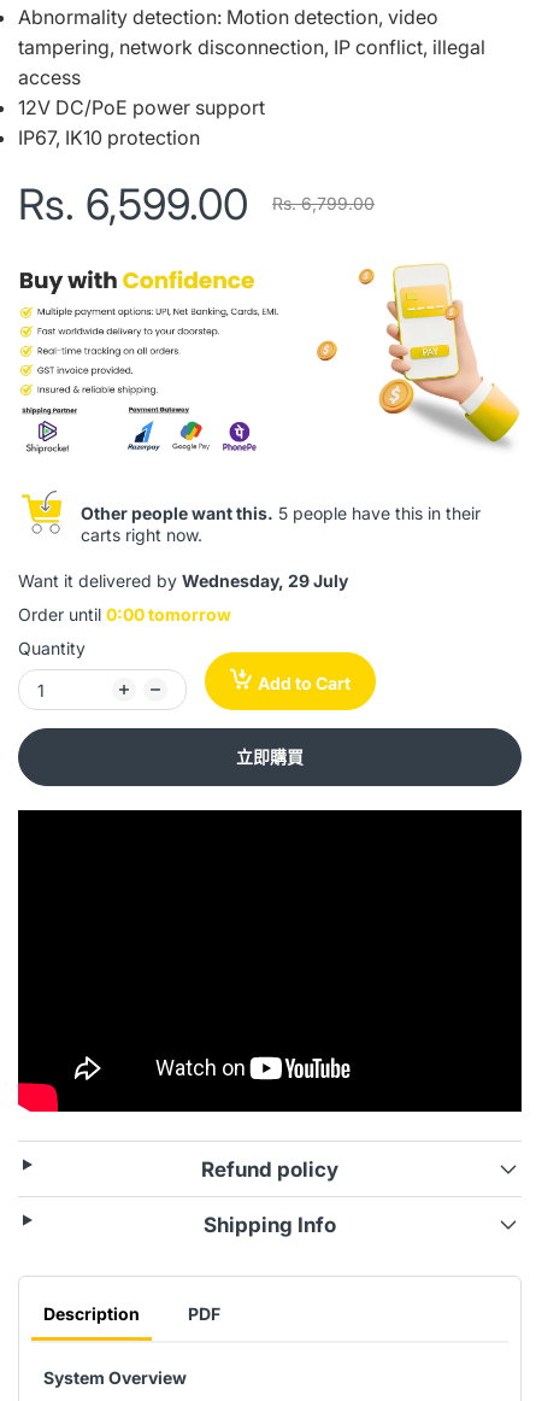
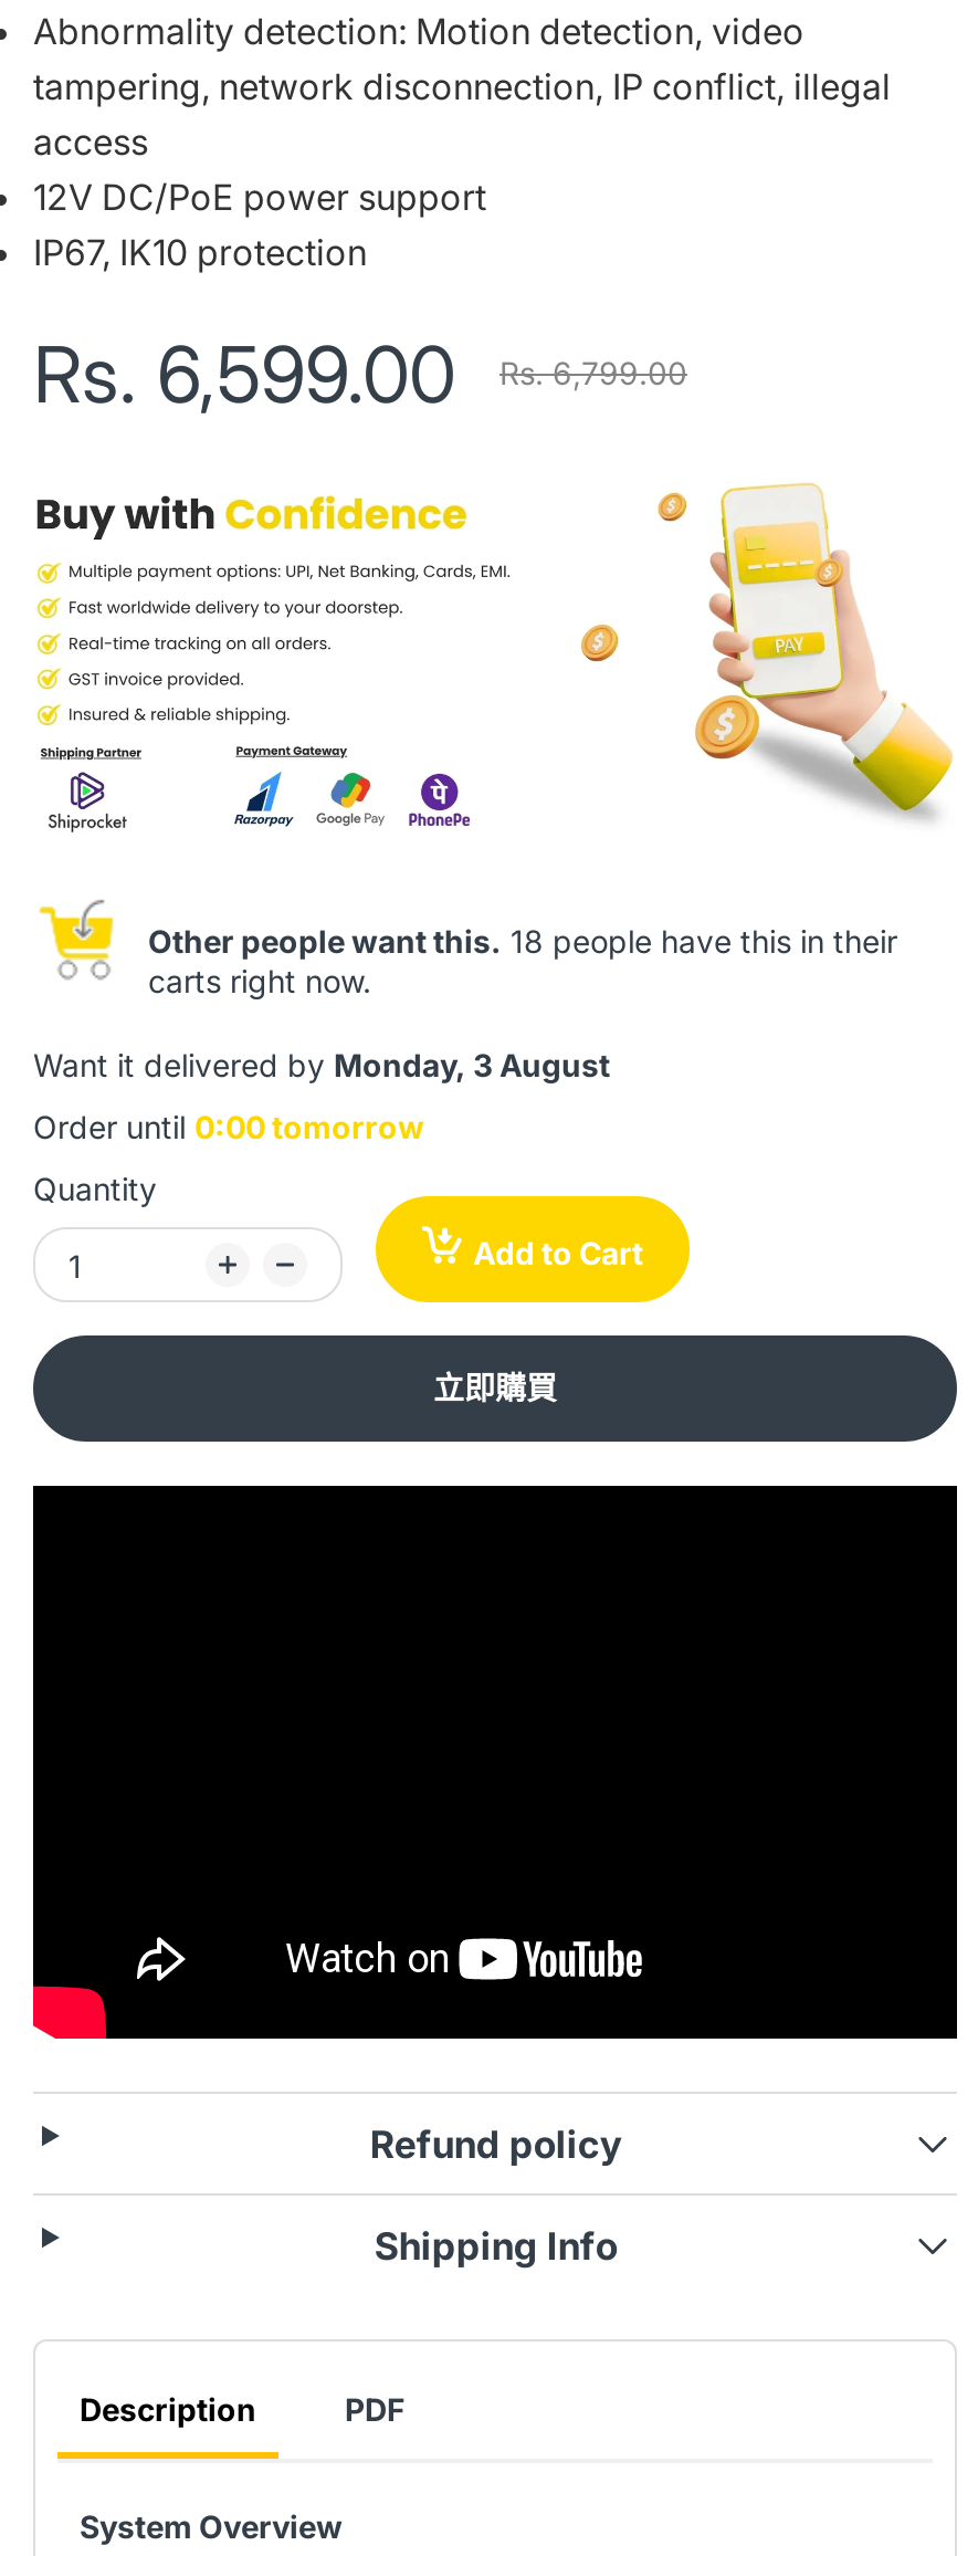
- Other people want this. 5 people have this in their
+ Other people want this. 18 people have this in their

- Want it delivered by Wednesday, 29 July
+ Want it delivered by Monday, 3 August
